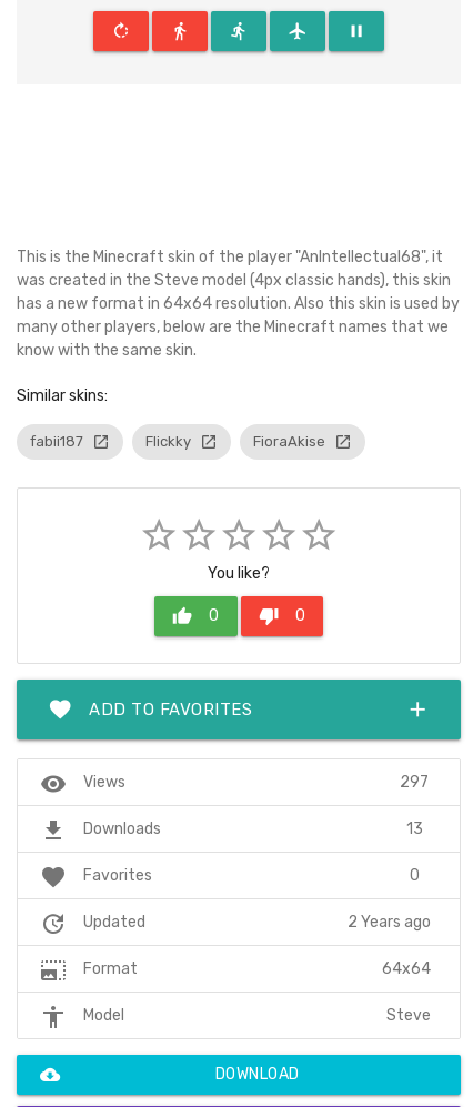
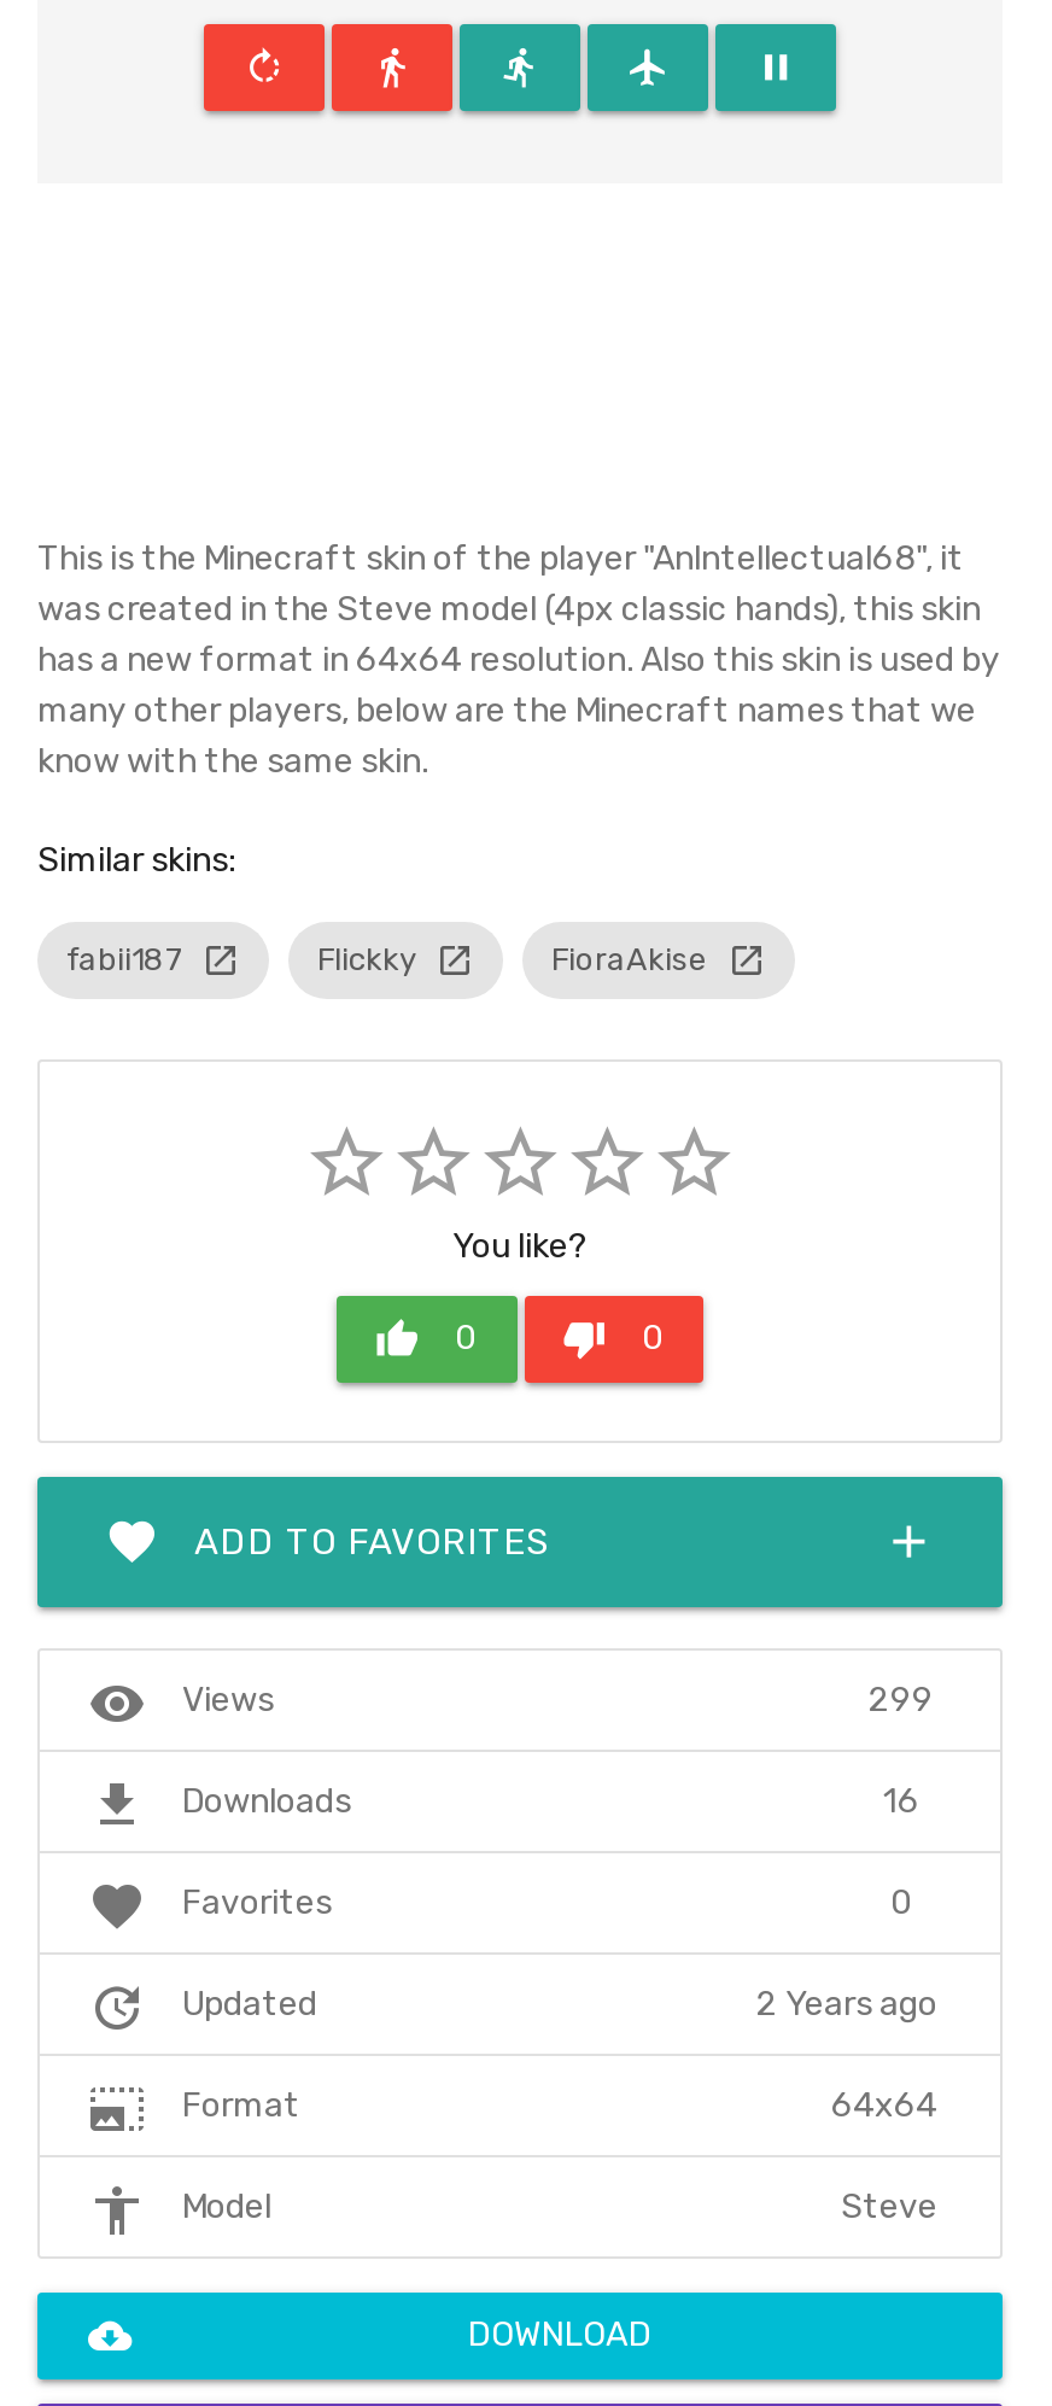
- 297
+ 299

- 13
+ 16
